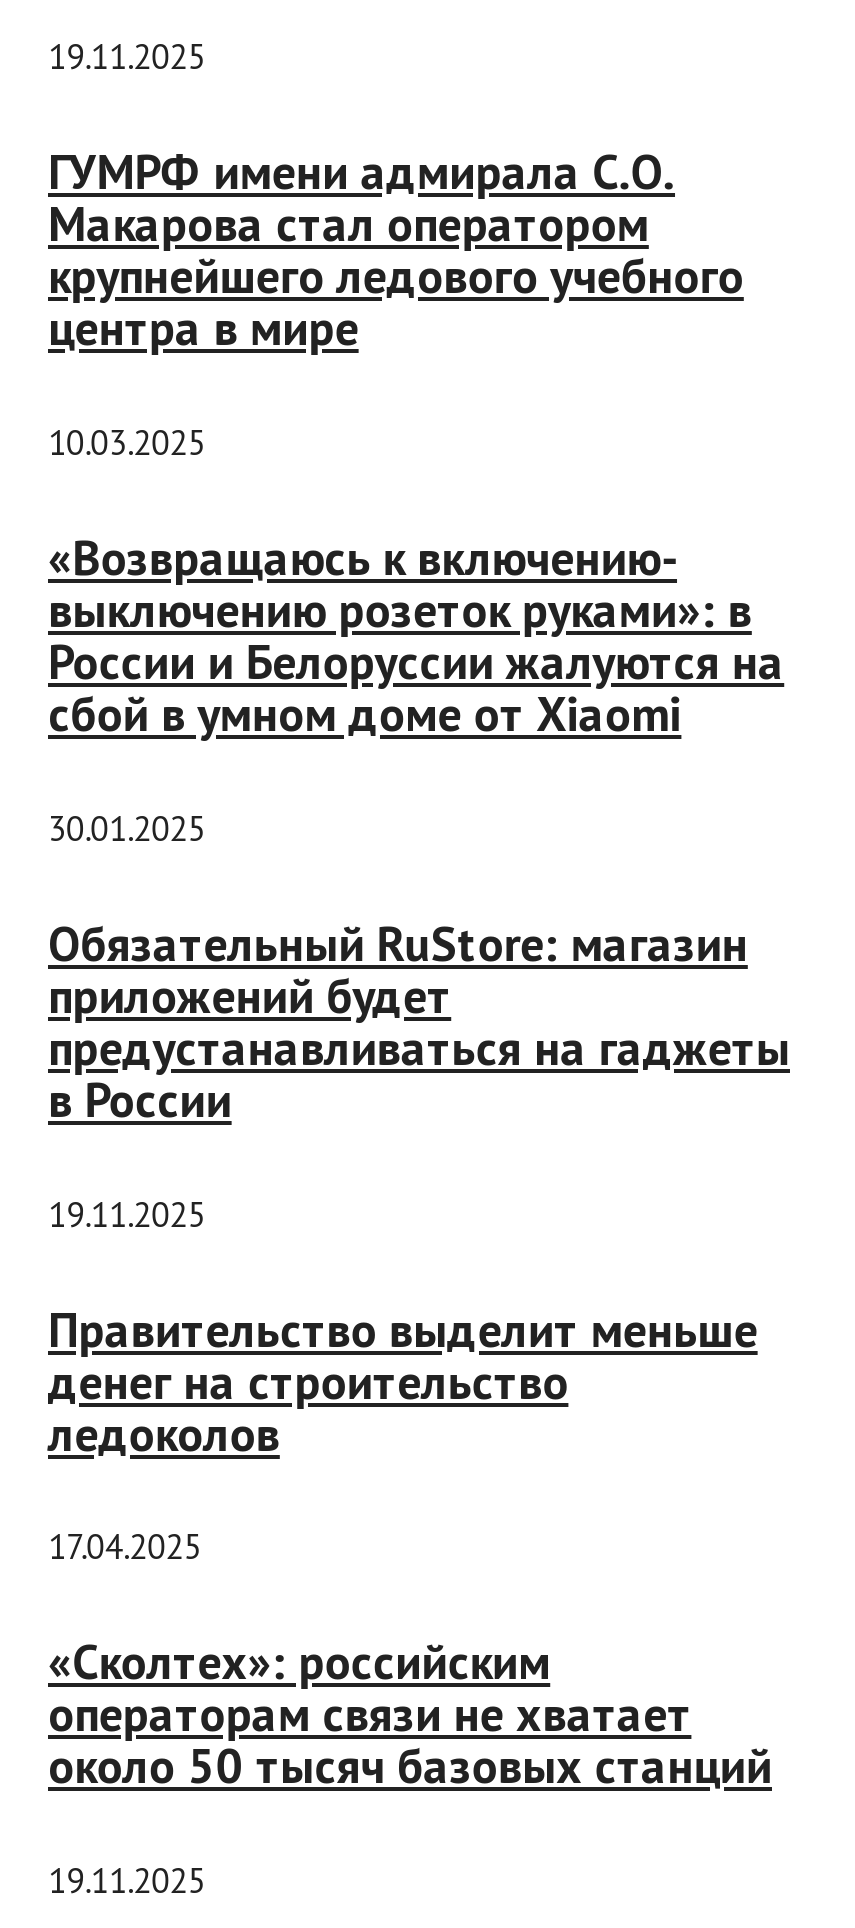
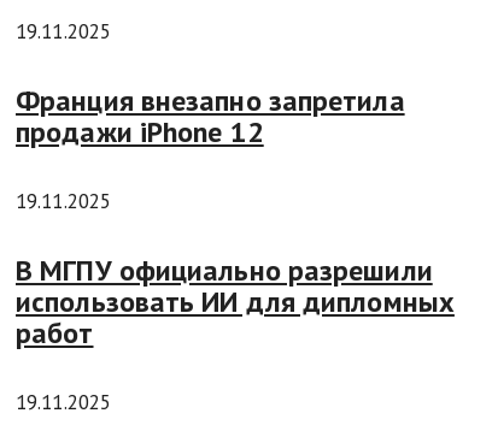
- ГУМРФ имени адмирала С.О.
- Макарова стал оператором
- крупнейшего ледового учебного
- центра в мире
- 10.03.2025
- «Возвращаюсь к включению-
- выключению розеток руками»: в
- России и Белоруссии жалуются на
- сбой в умном доме от Xiaomi
- 30.01.2025
- Обязательный RuStore: магазин
- приложений будет
- предустанавливаться на гаджеты
- в России
+ Франция внезапно запретила
+ продажи iPhone 12

- Правительство выделит меньше
- денег на строительство
- ледоколов
- 17.04.2025
- «Сколтех»: российским
- операторам связи не хватает
- около 50 тысяч базовых станций
+ В МГПУ официально разрешили
+ использовать ИИ для дипломных
+ работ
